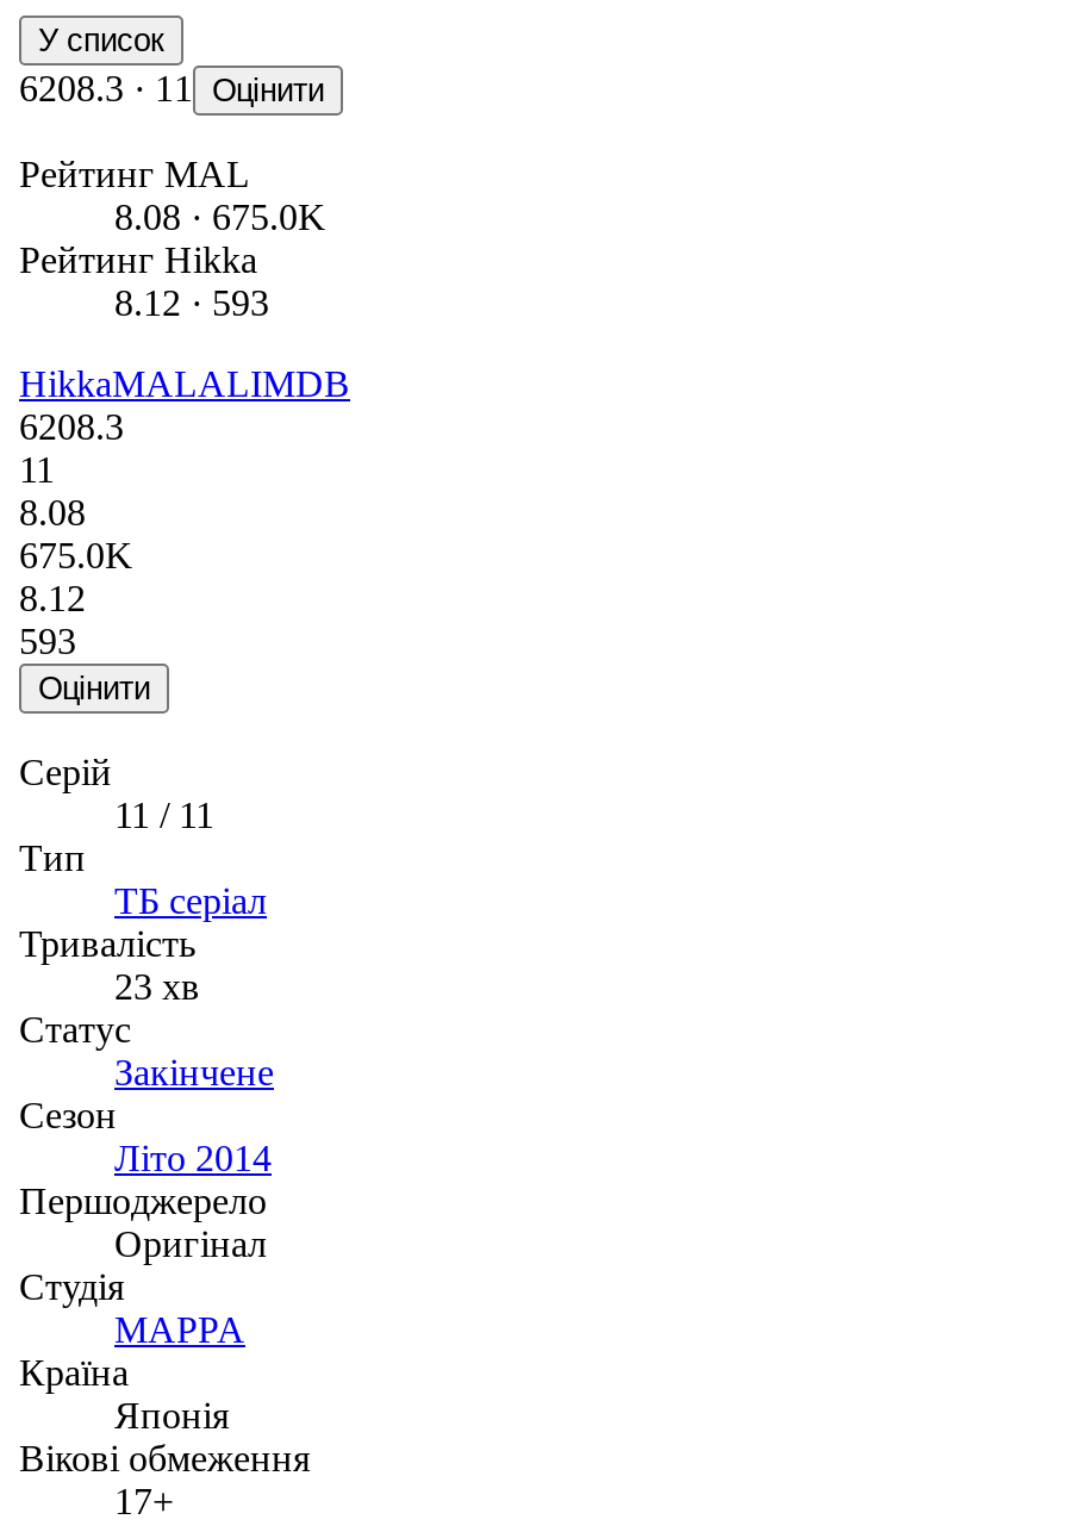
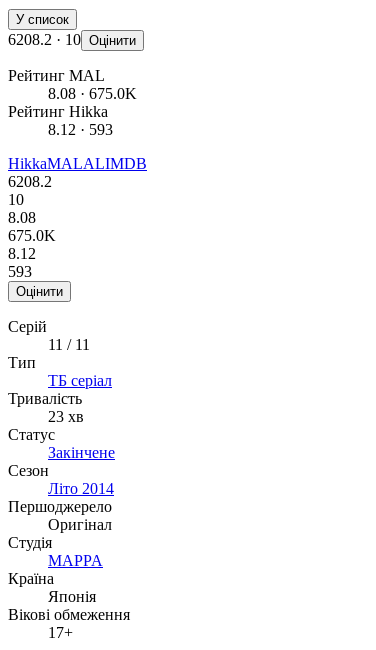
- 6208.3· 11 Оцінити
+ 6208.2· 10 Оцінити

- 6208.3
+ 6208.2

- 11
+ 10
